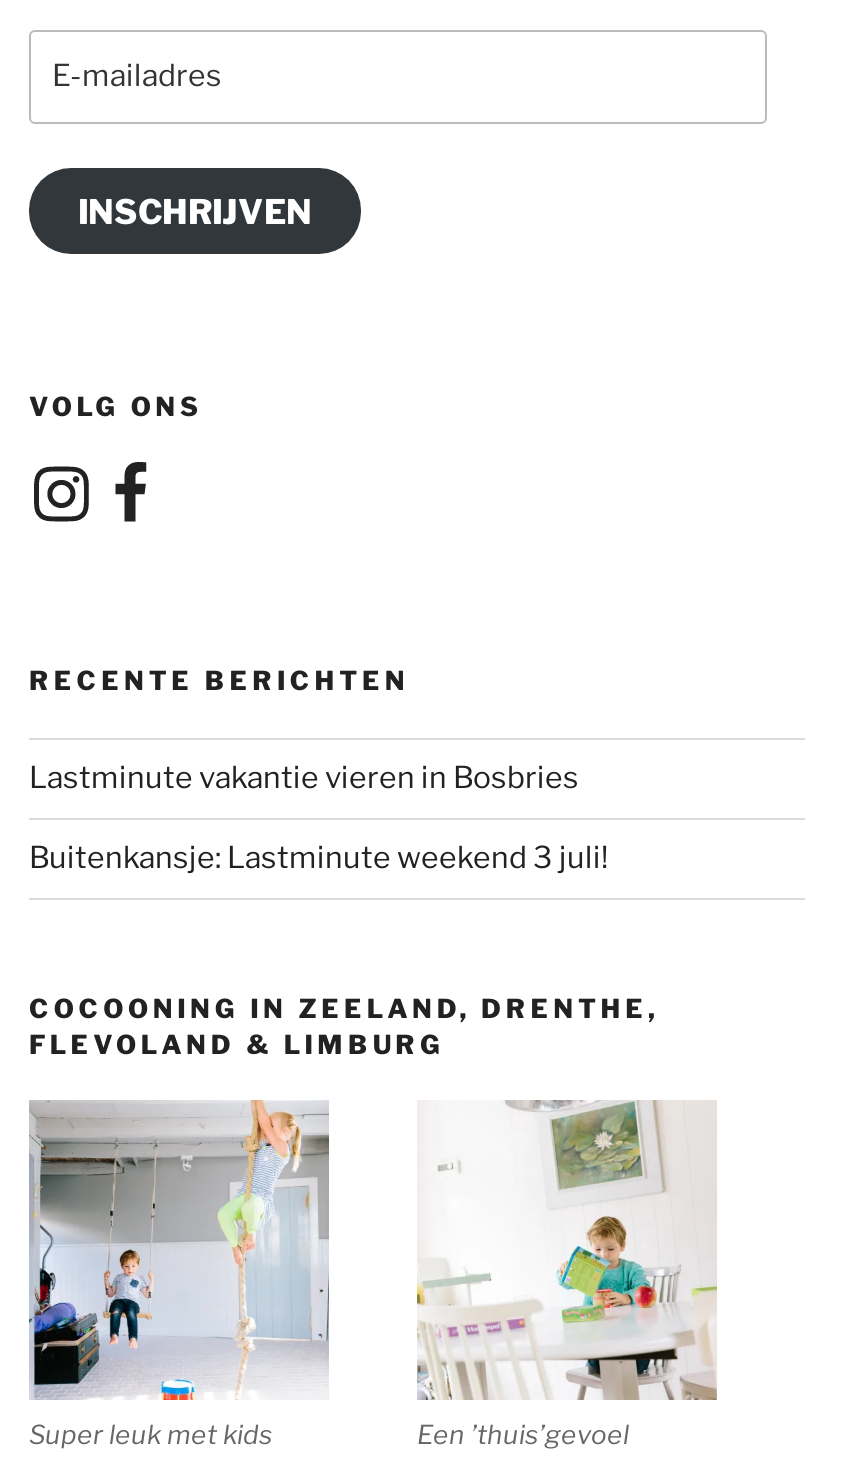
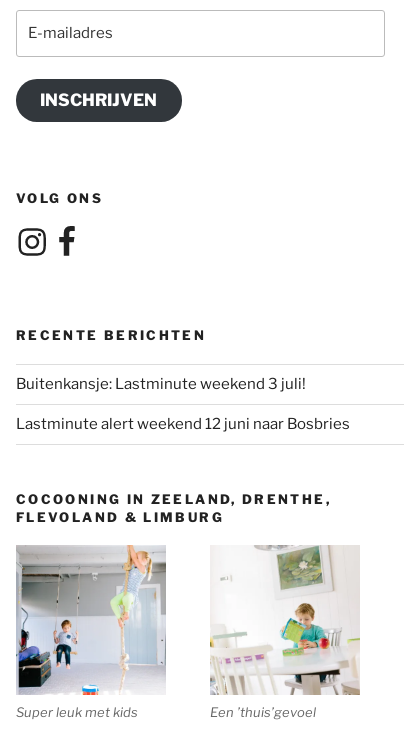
- Lastminute vakantie vieren in Bosbries

moved up: Buitenkansje: Lastminute weekend 3 juli!

+ Lastminute alert weekend 12 juni naar Bosbries
